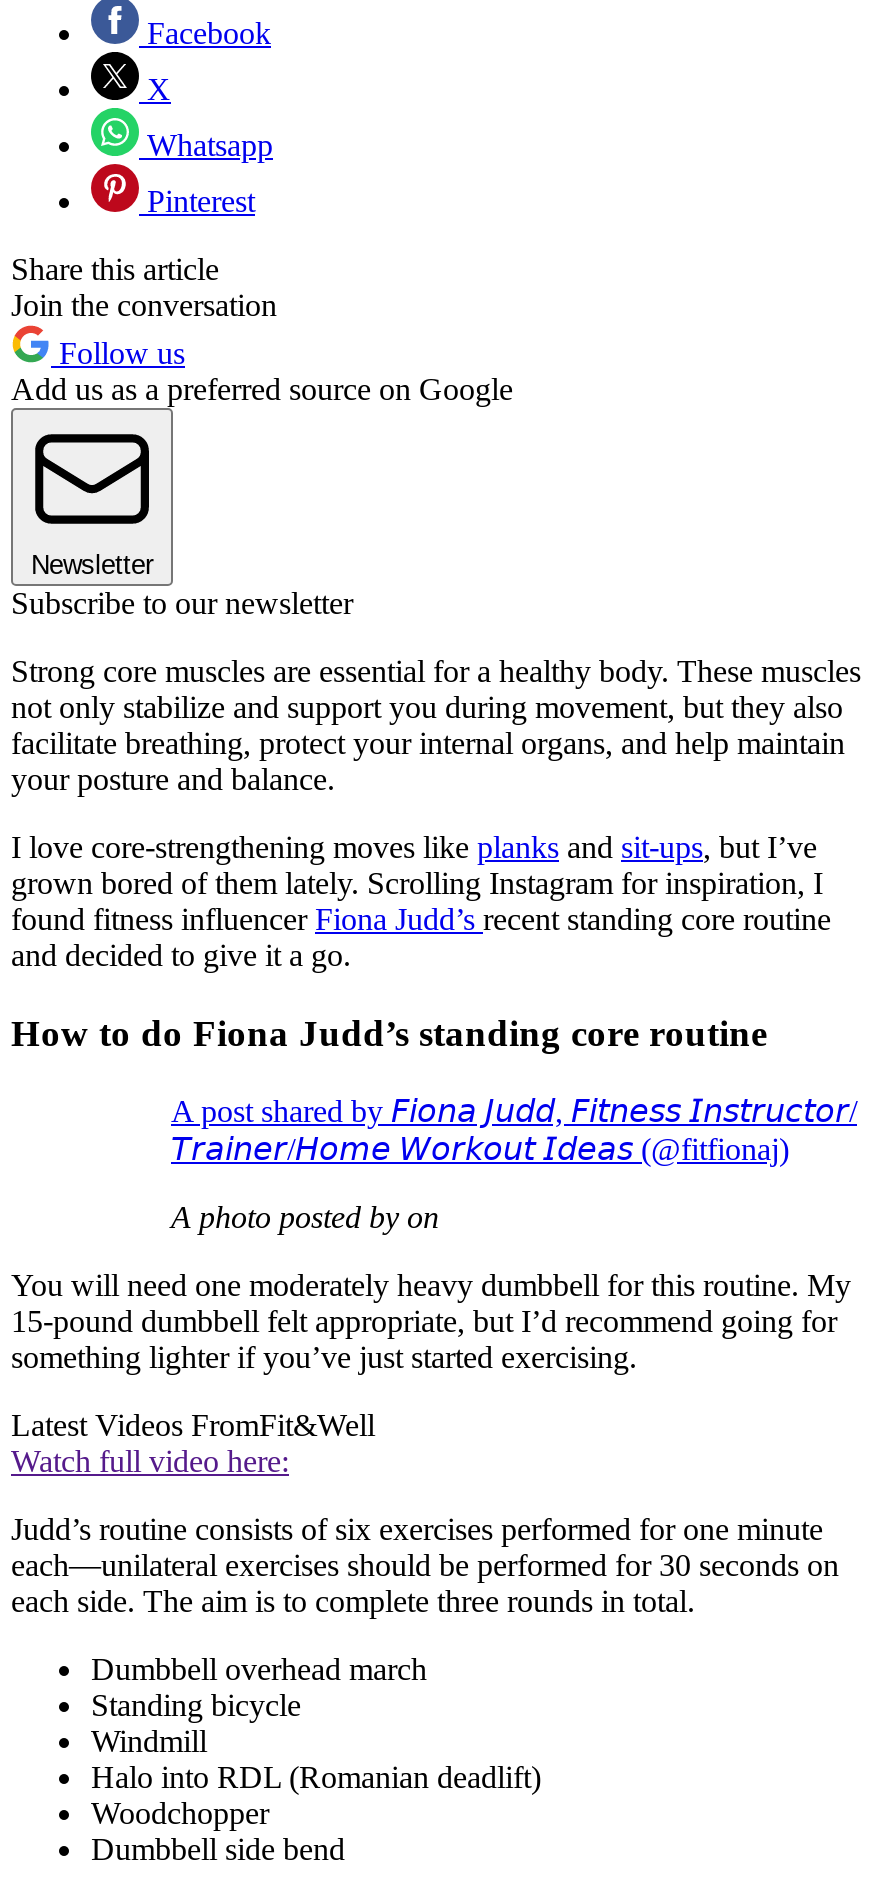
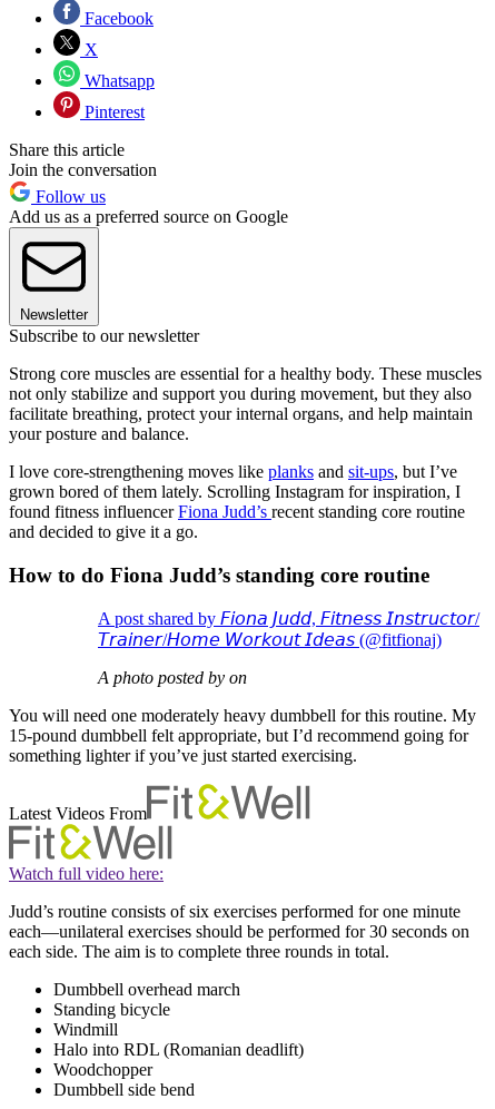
- Latest Videos FromFit&Well
+ Latest Videos From
